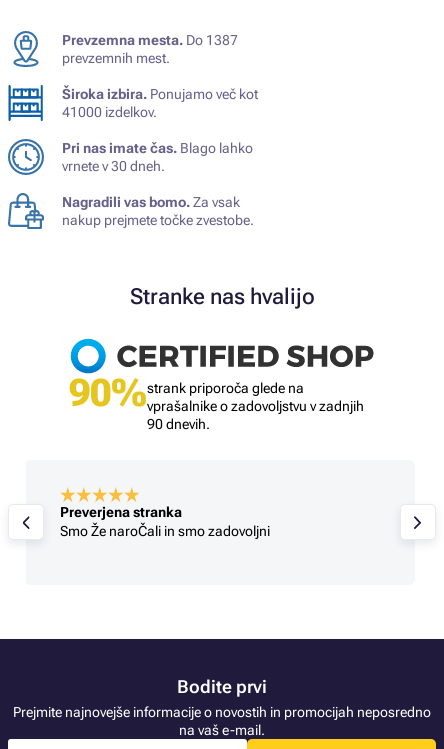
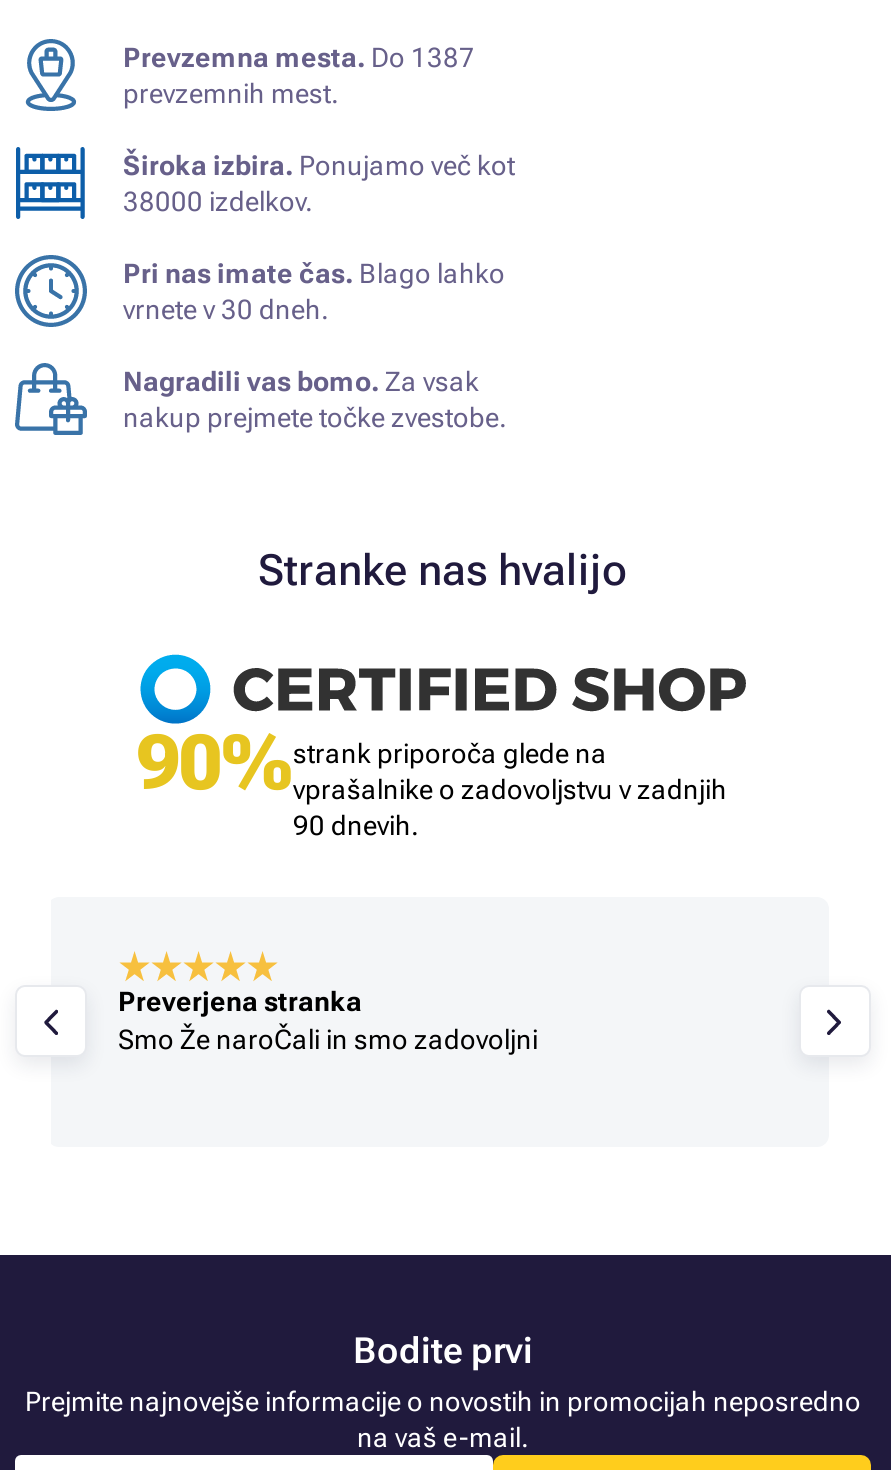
- 41000 izdelkov.
+ 38000 izdelkov.
